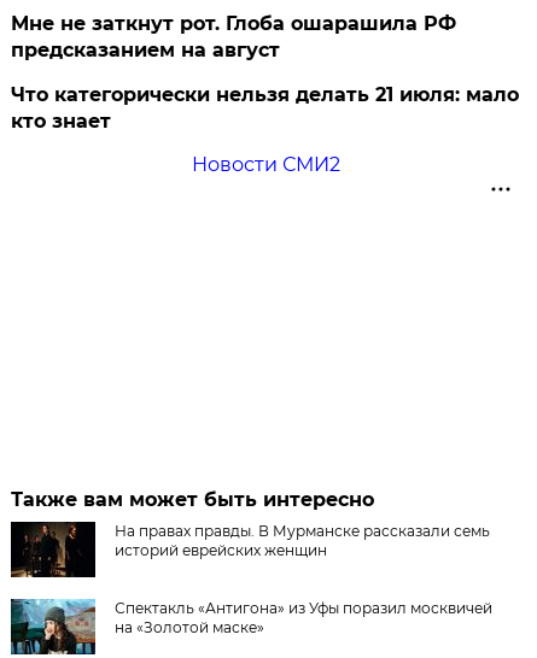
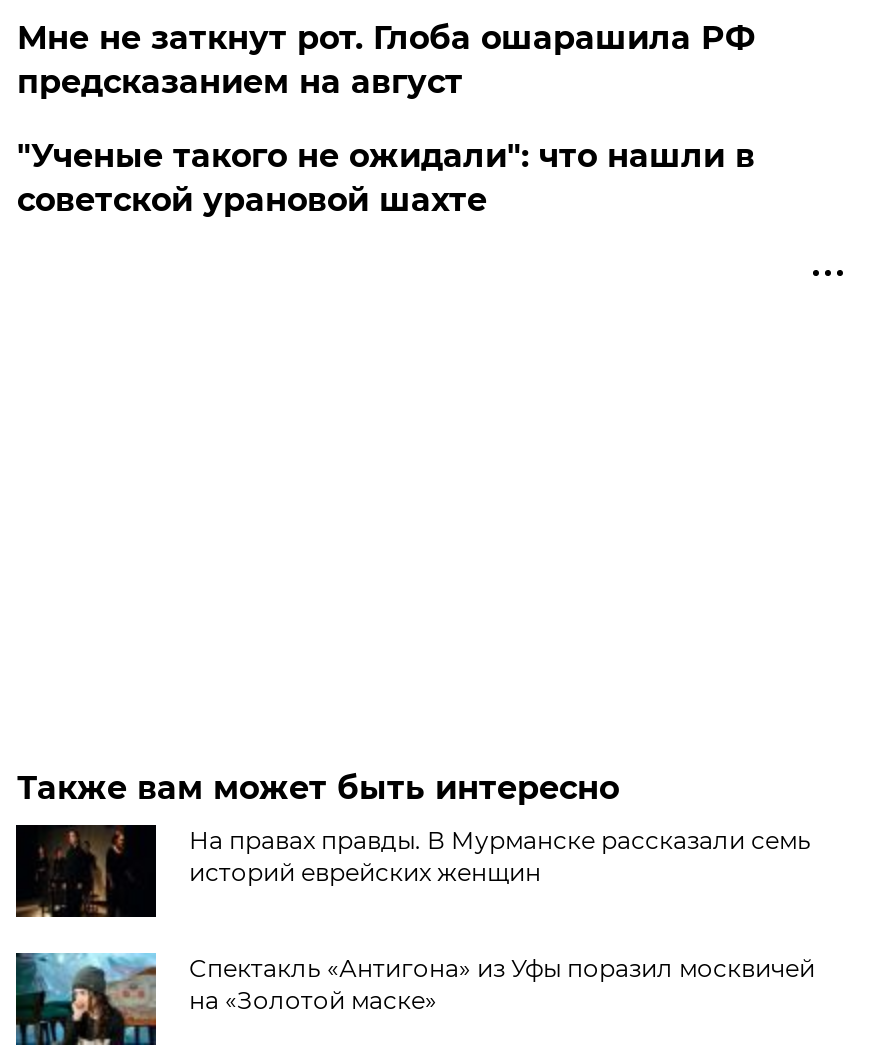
- Что категорически нельзя делать 21 июля: мало
- кто знает
- Новости СМИ2
+ "Ученые такого не ожидали": что нашли в
+ советской урановой шахте
